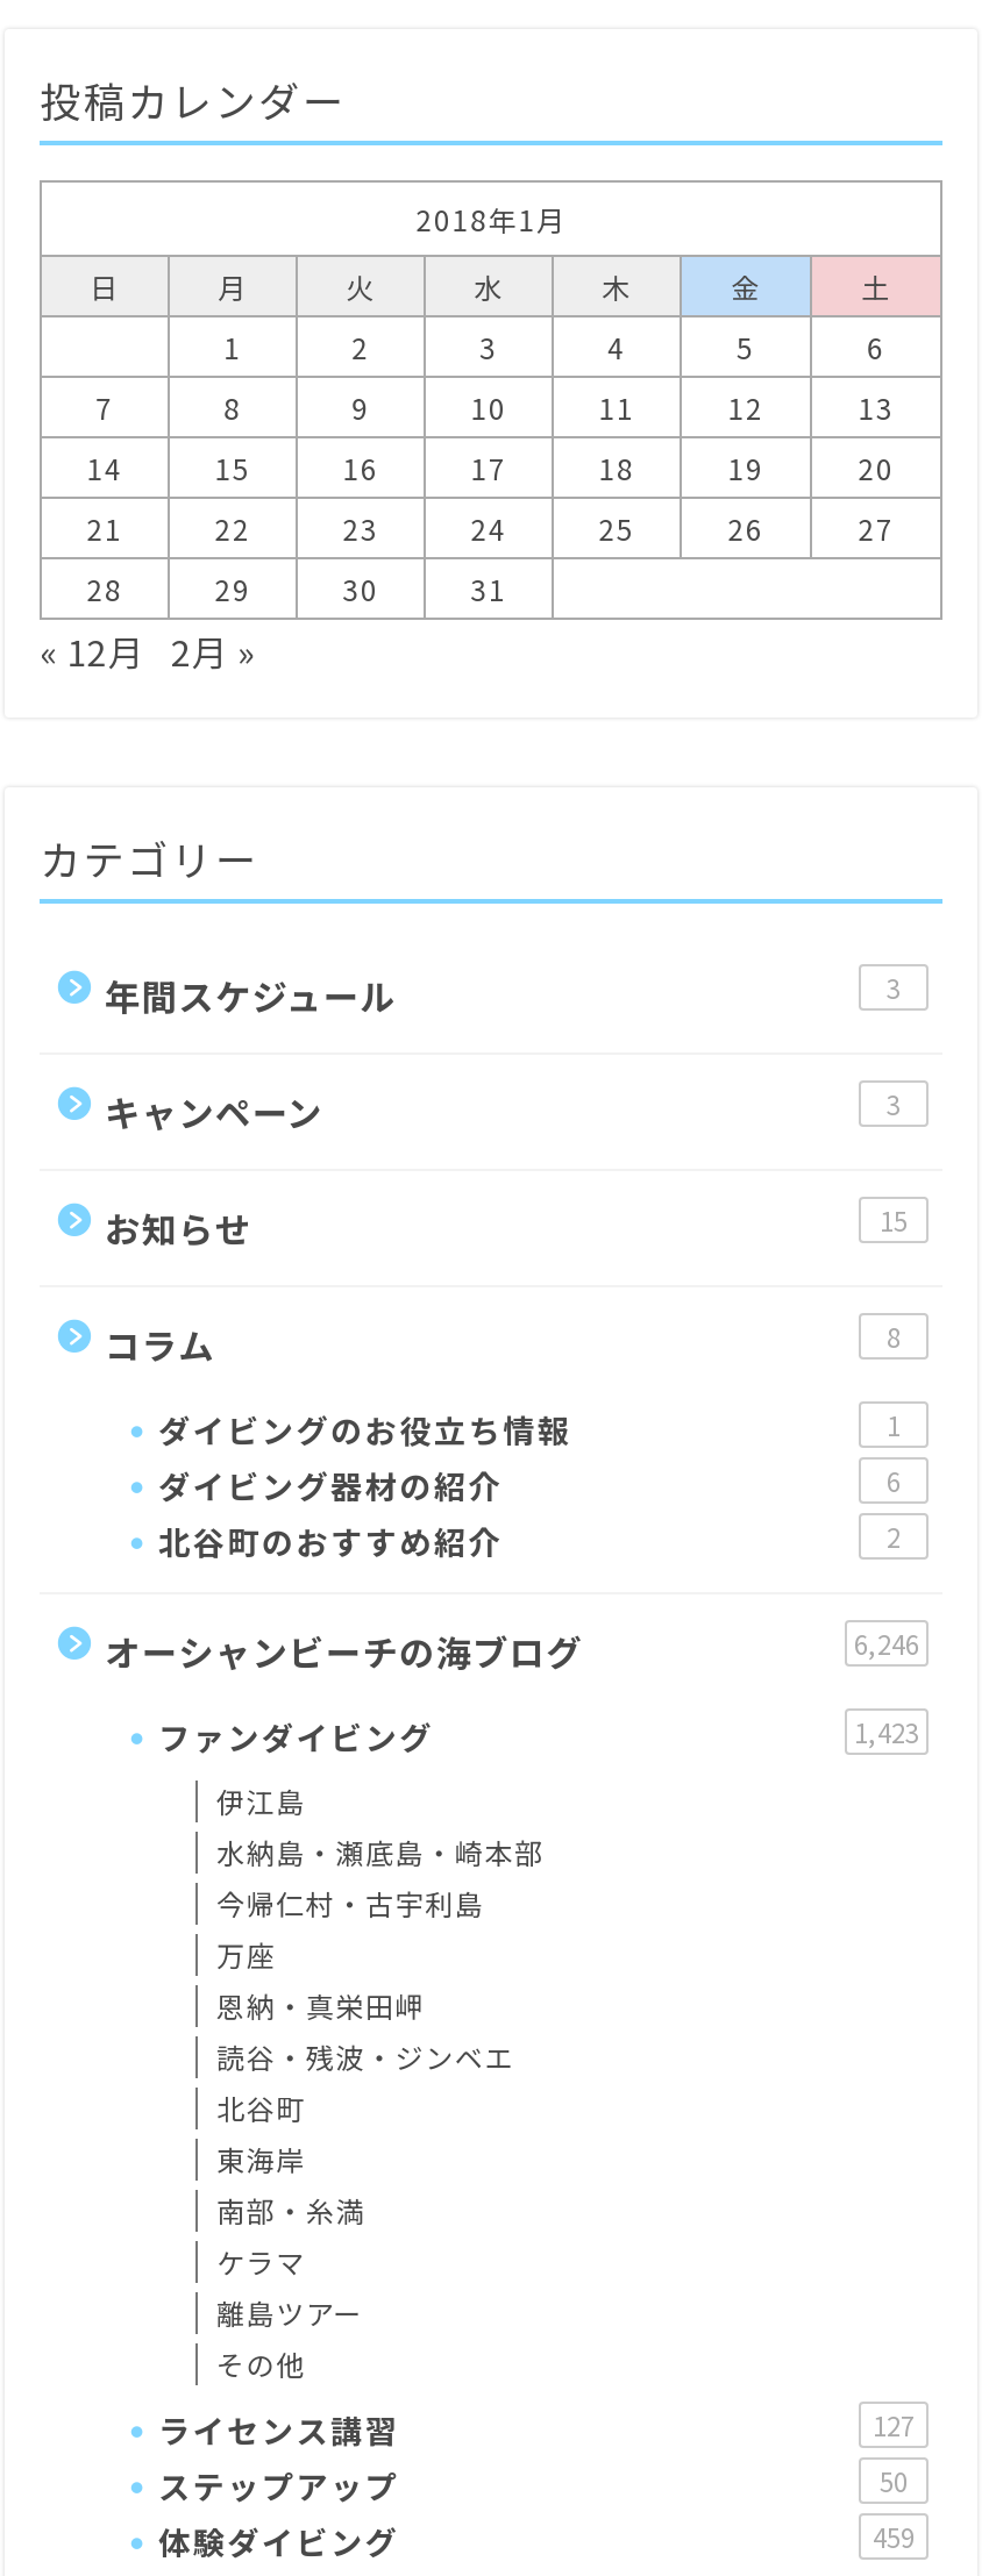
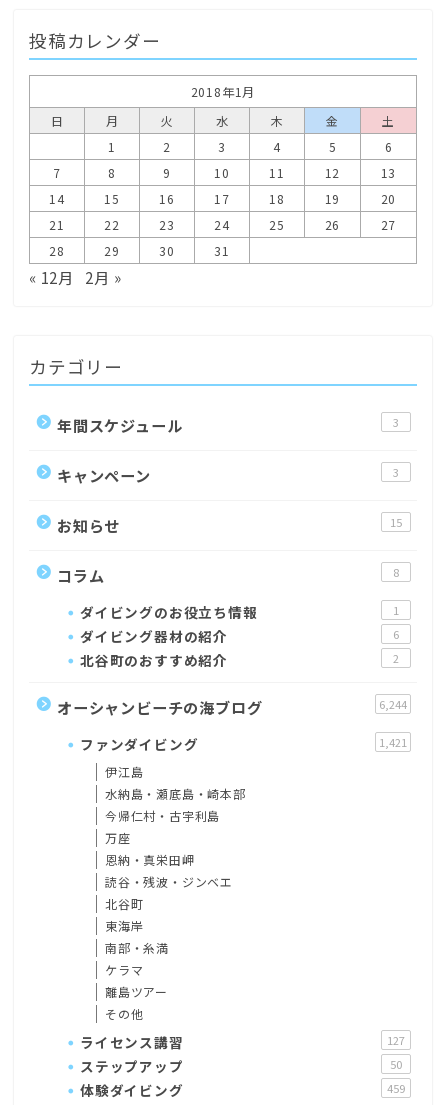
- 6,246
+ 6,244

- 1,423
+ 1,421
